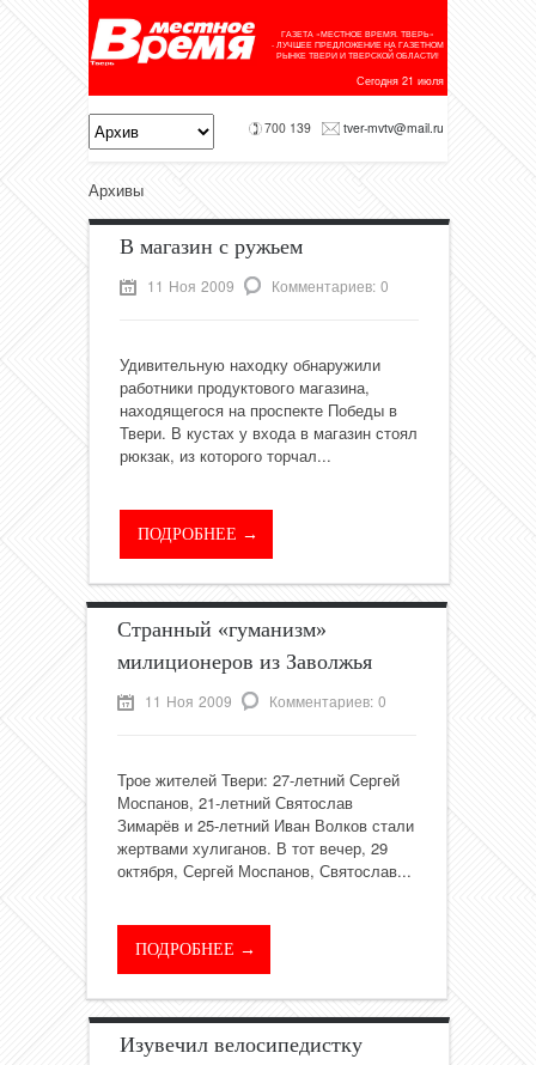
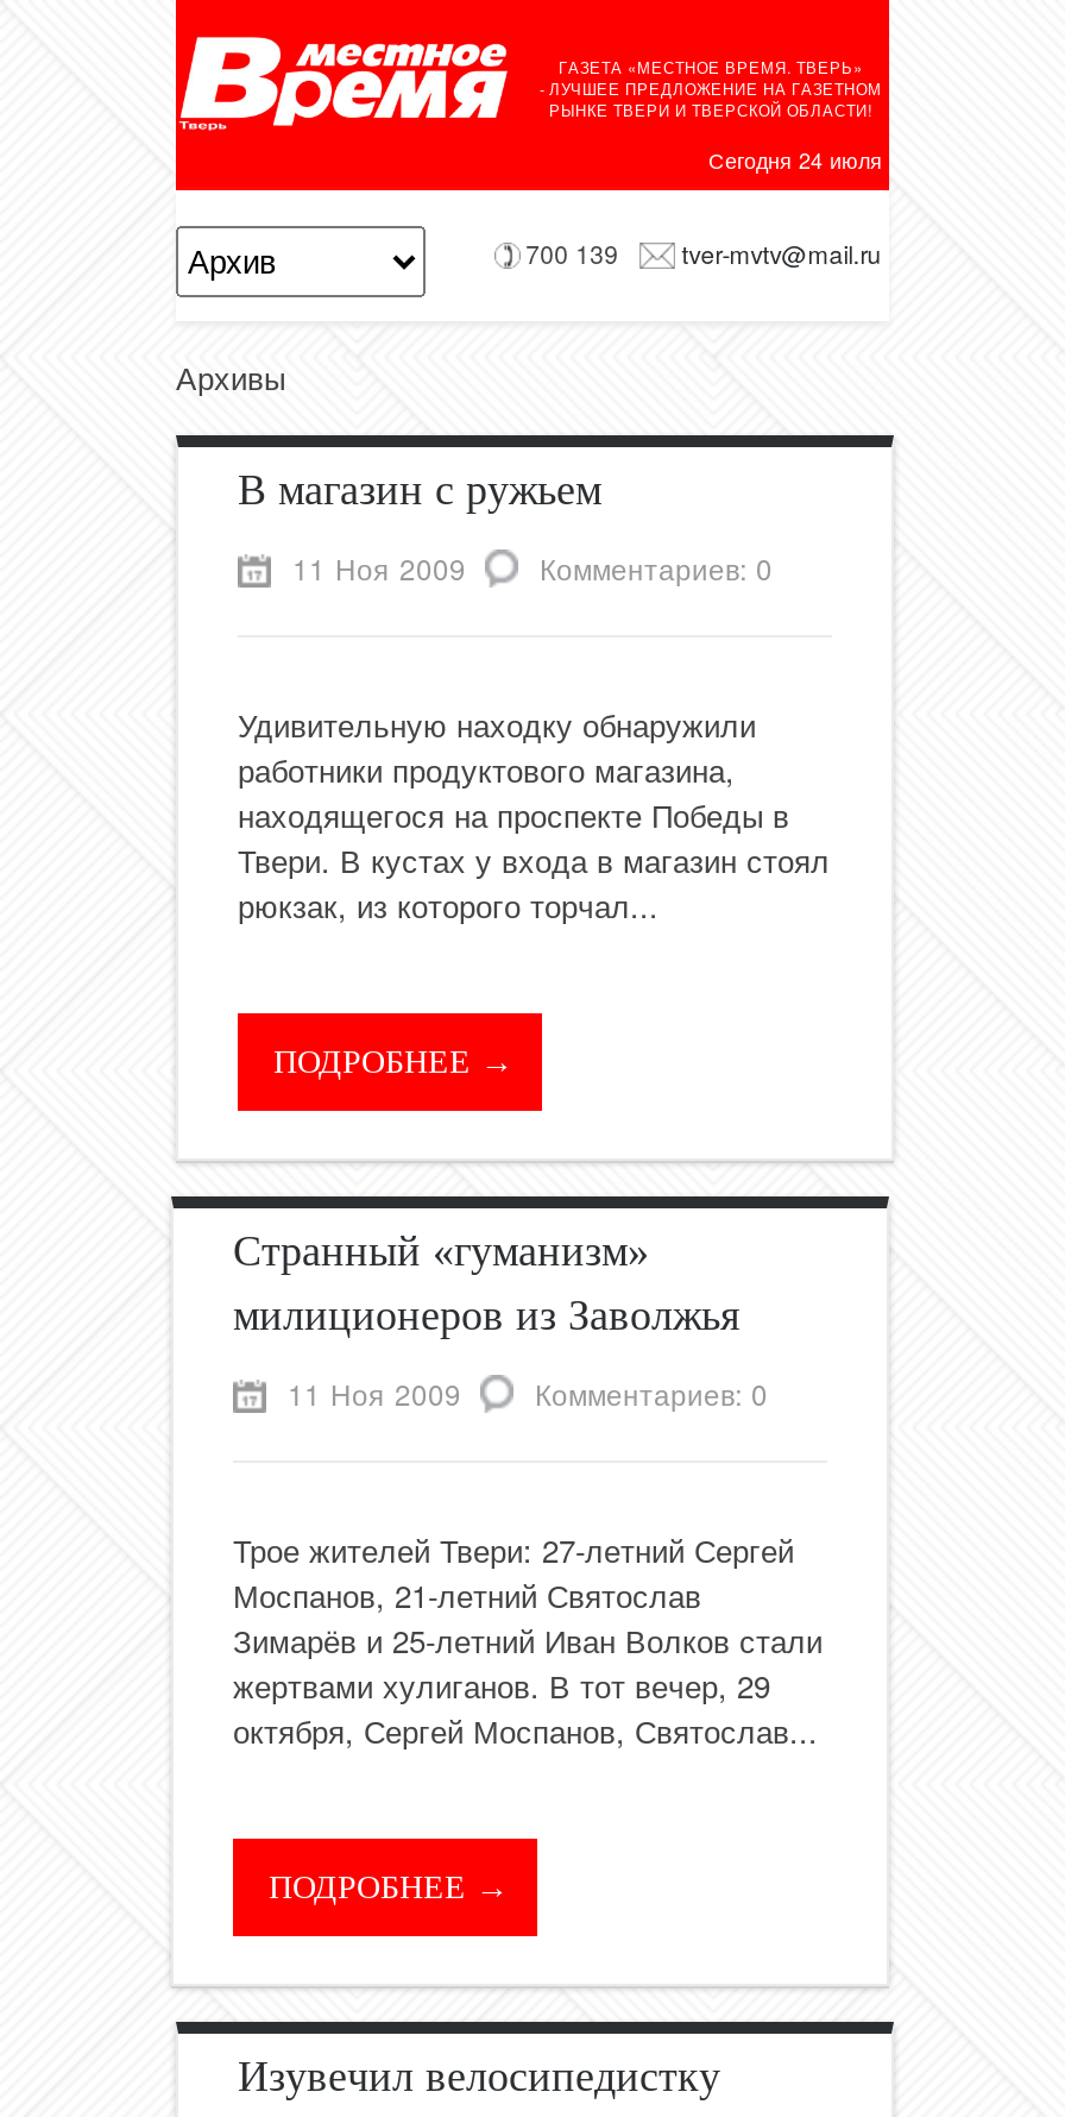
- Сегодня 21 июля
+ Сегодня 24 июля
